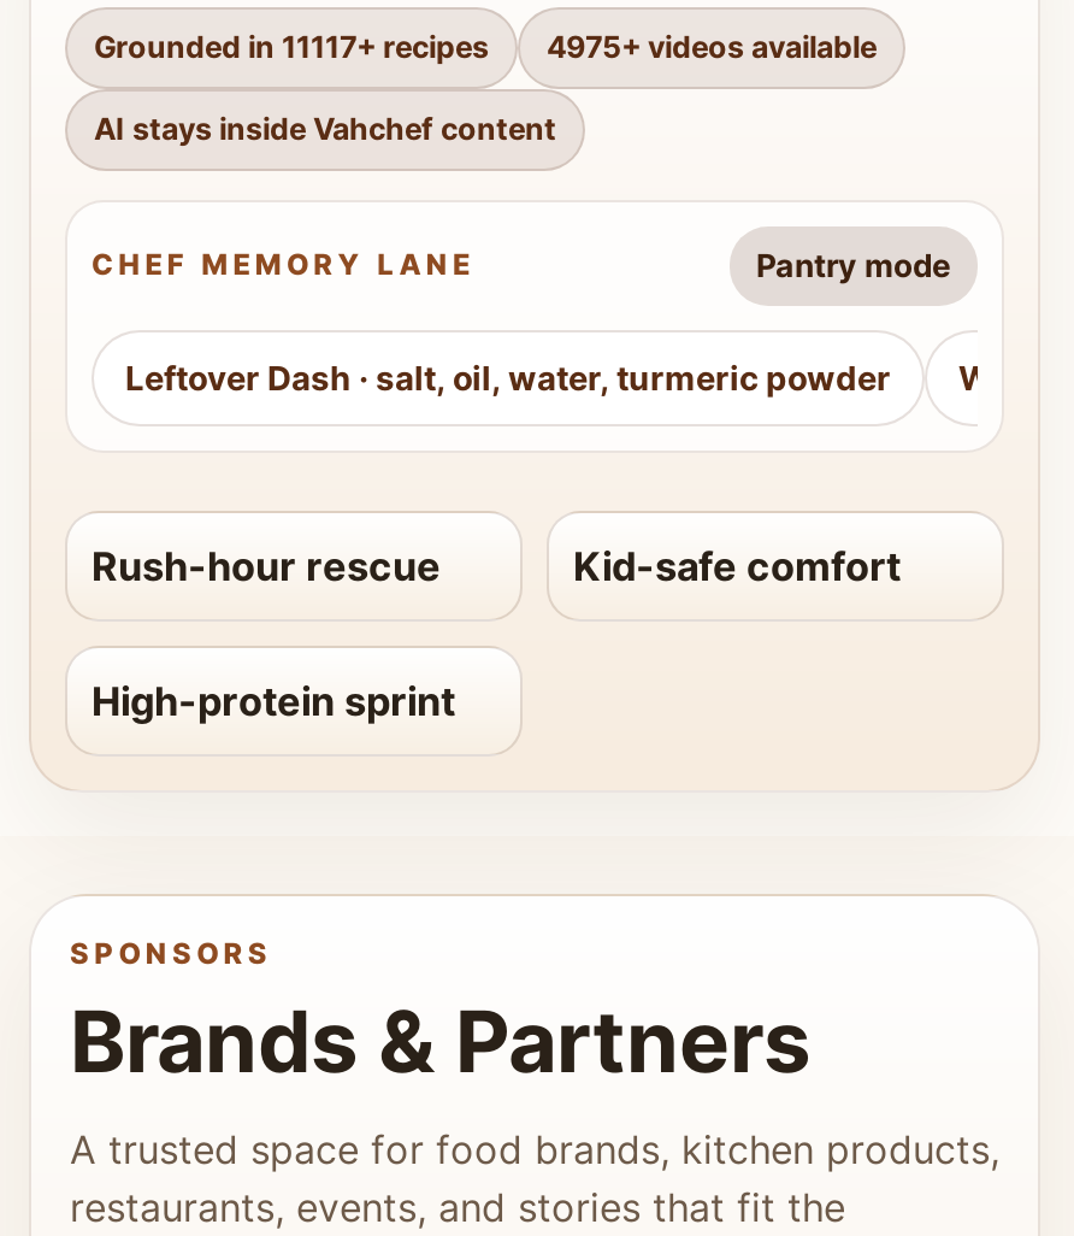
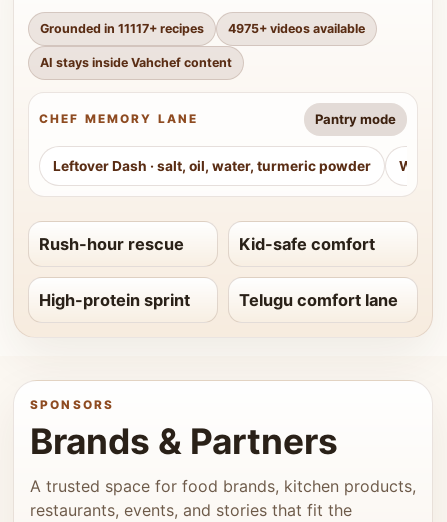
+ Telugu comfort lane
